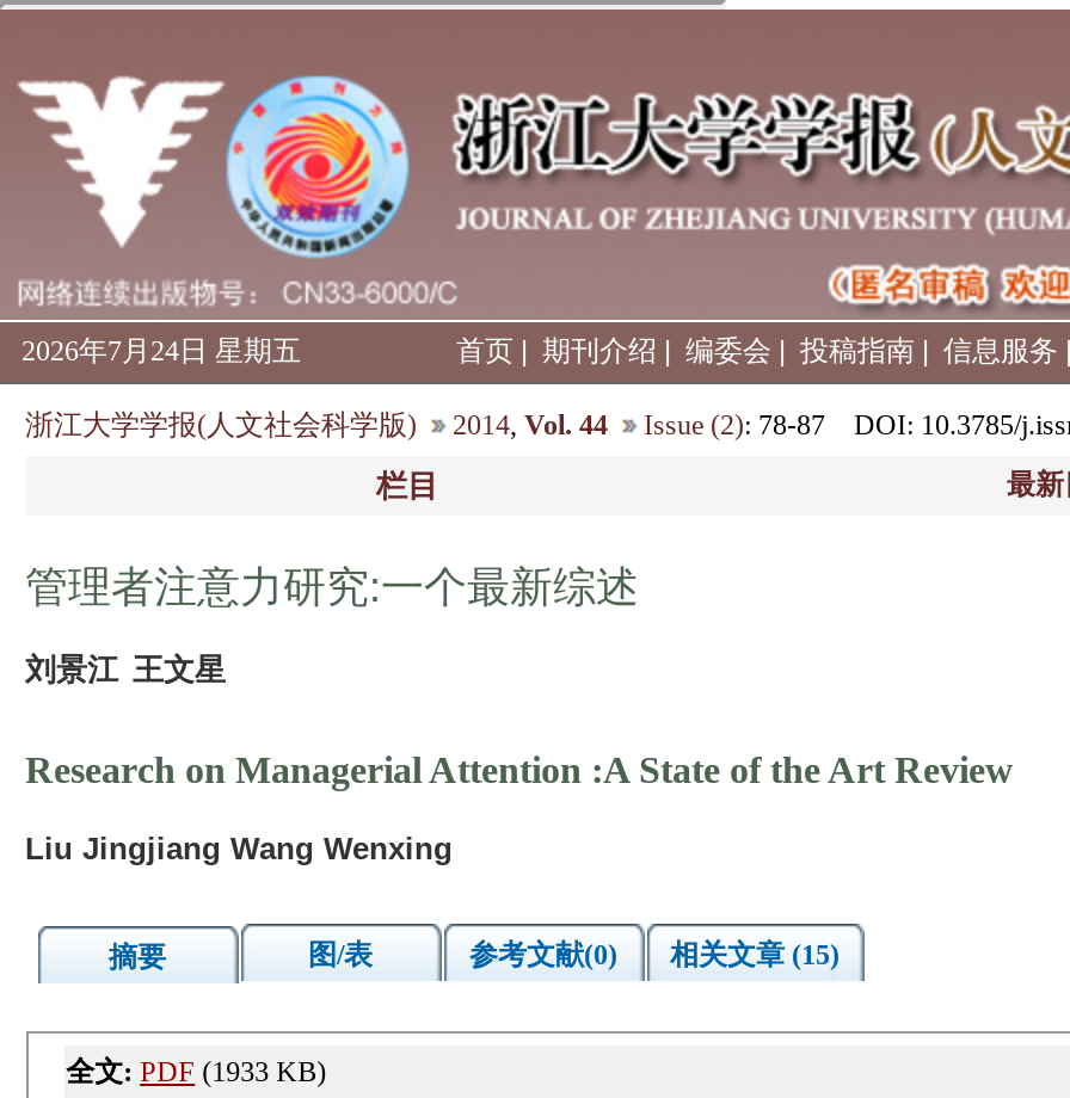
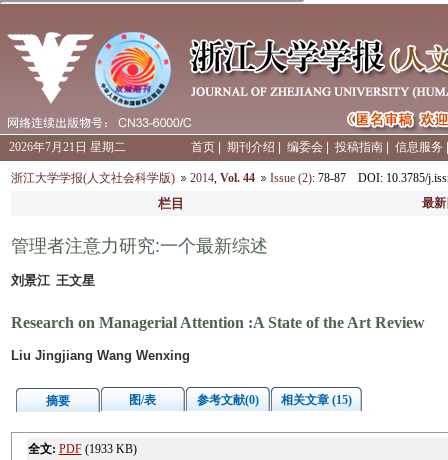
- 2026年7月24日 星期五
+ 2026年7月21日 星期二
